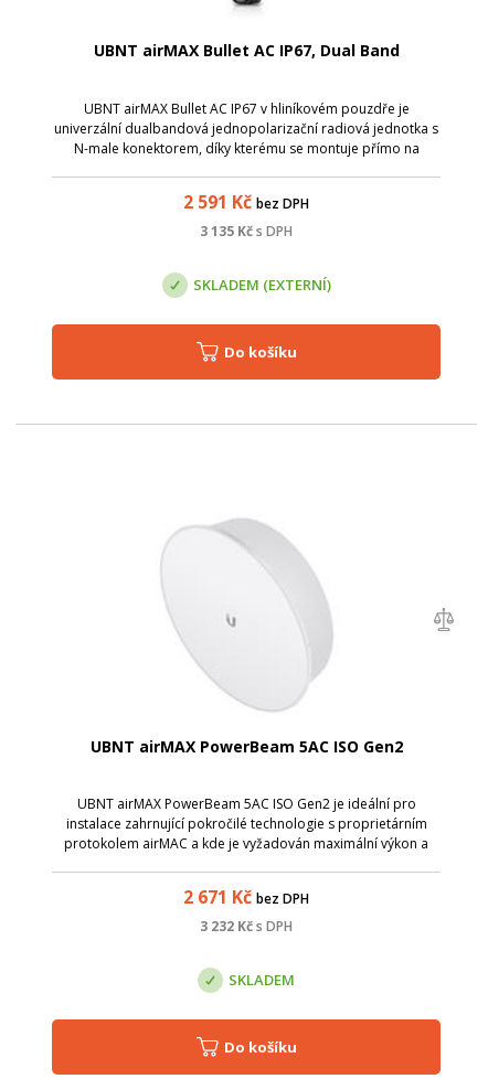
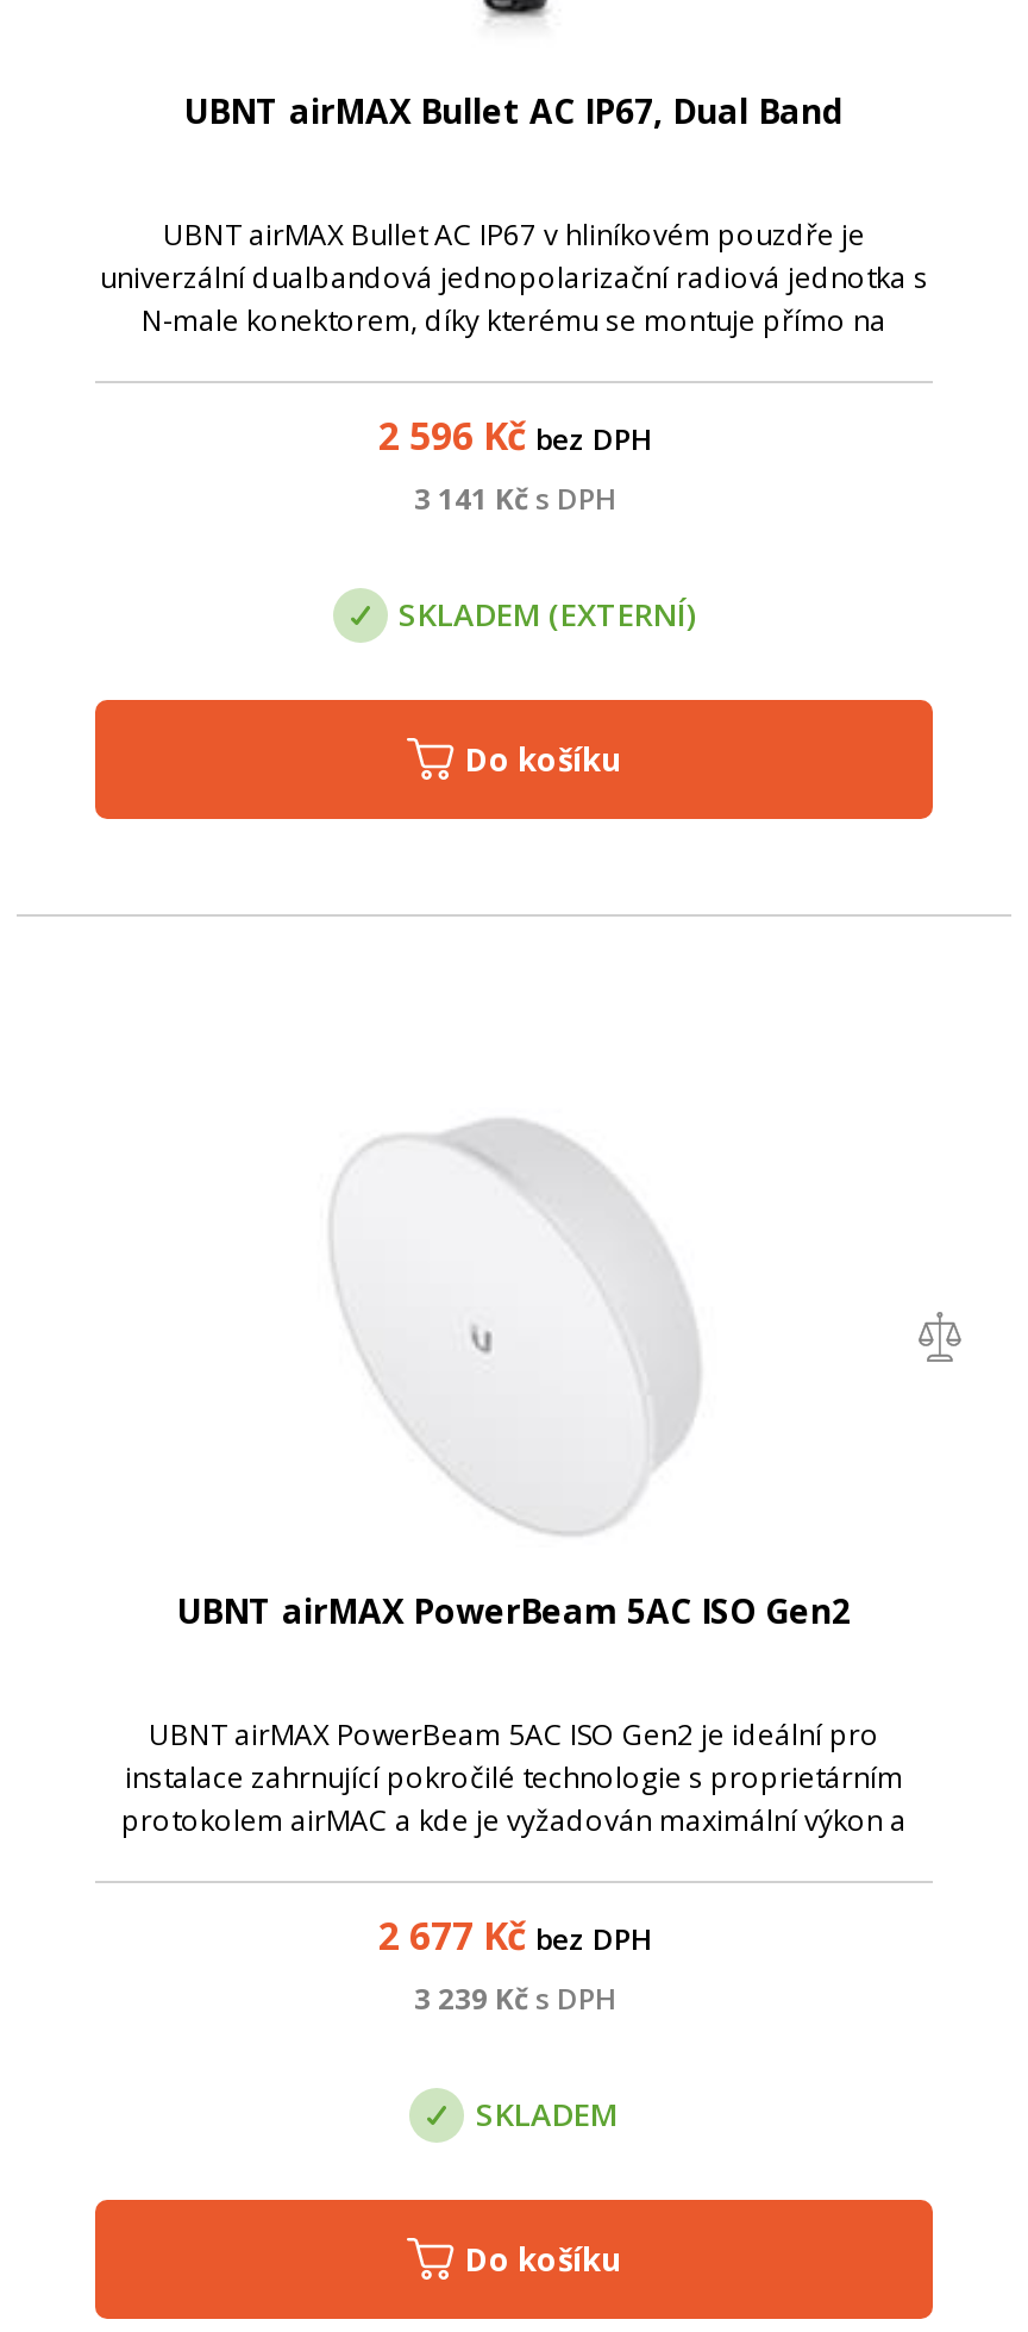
- 2 591 Kč bez DPH
+ 2 596 Kč bez DPH

- 3 135 Kč s DPH
+ 3 141 Kč s DPH

- 2 671 Kč bez DPH
+ 2 677 Kč bez DPH

- 3 232 Kč s DPH
+ 3 239 Kč s DPH
